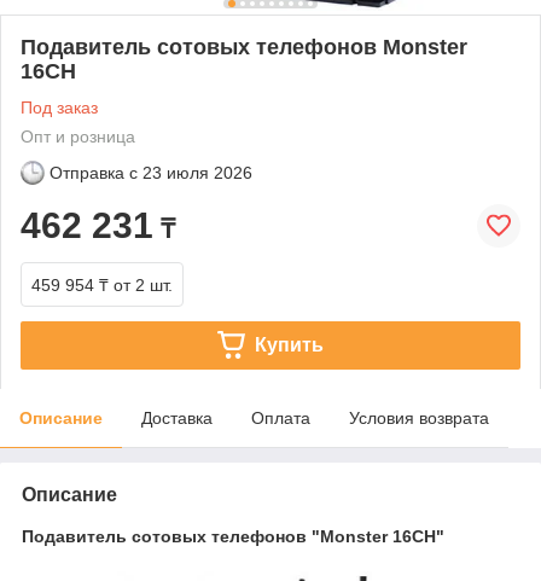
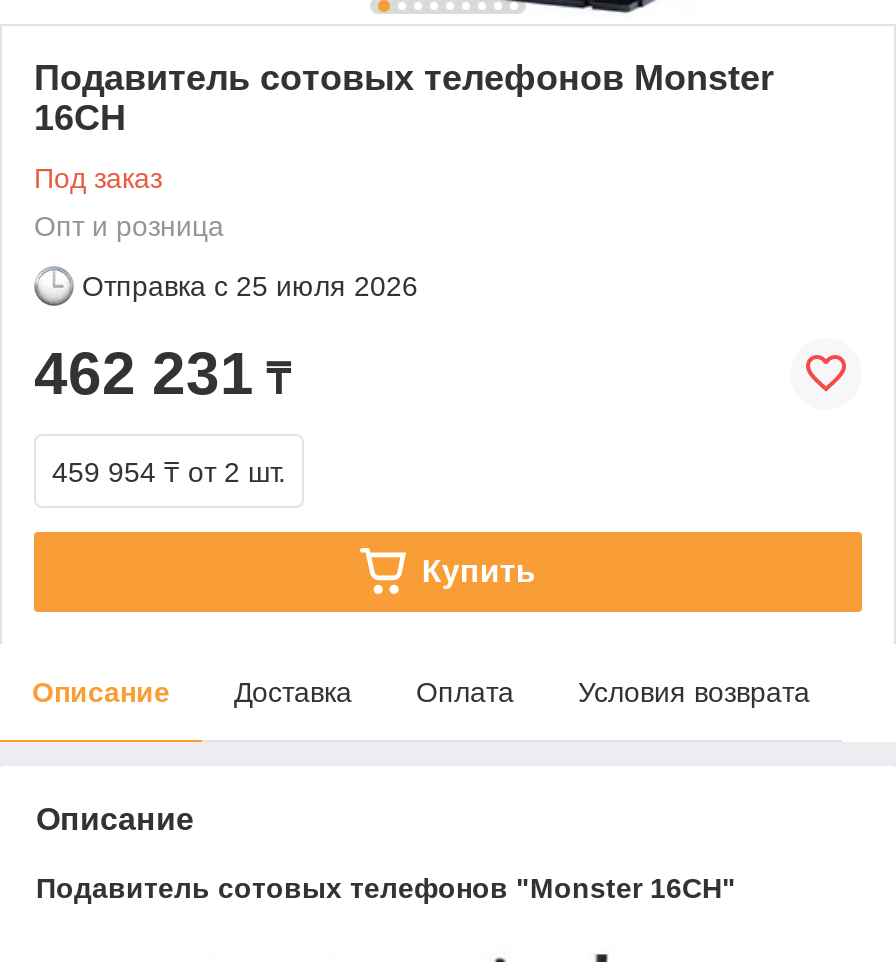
- Отправка с 23 июля 2026
+ Отправка с 25 июля 2026
